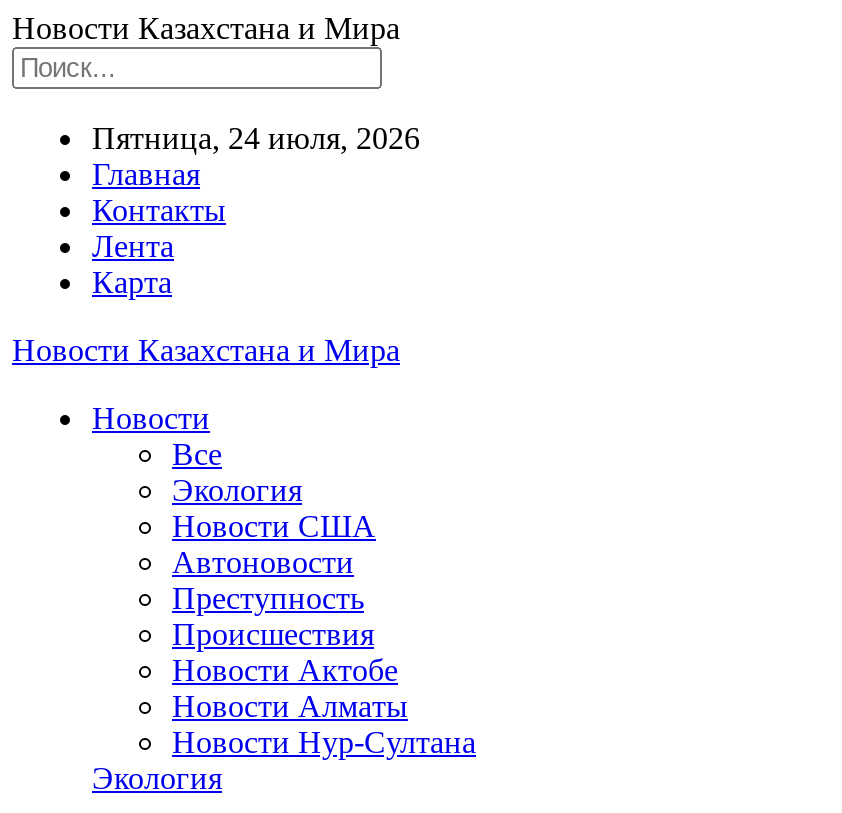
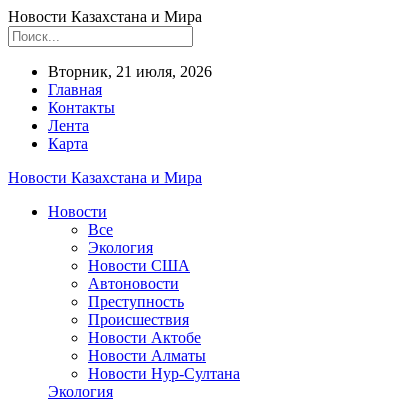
- Пятница, 24 июля, 2026
+ Вторник, 21 июля, 2026
